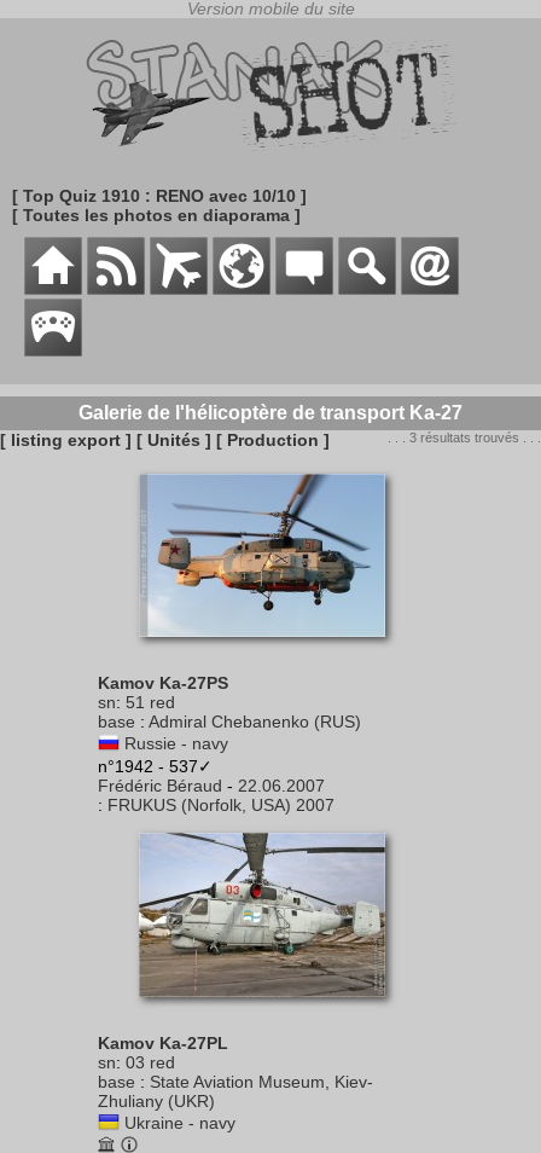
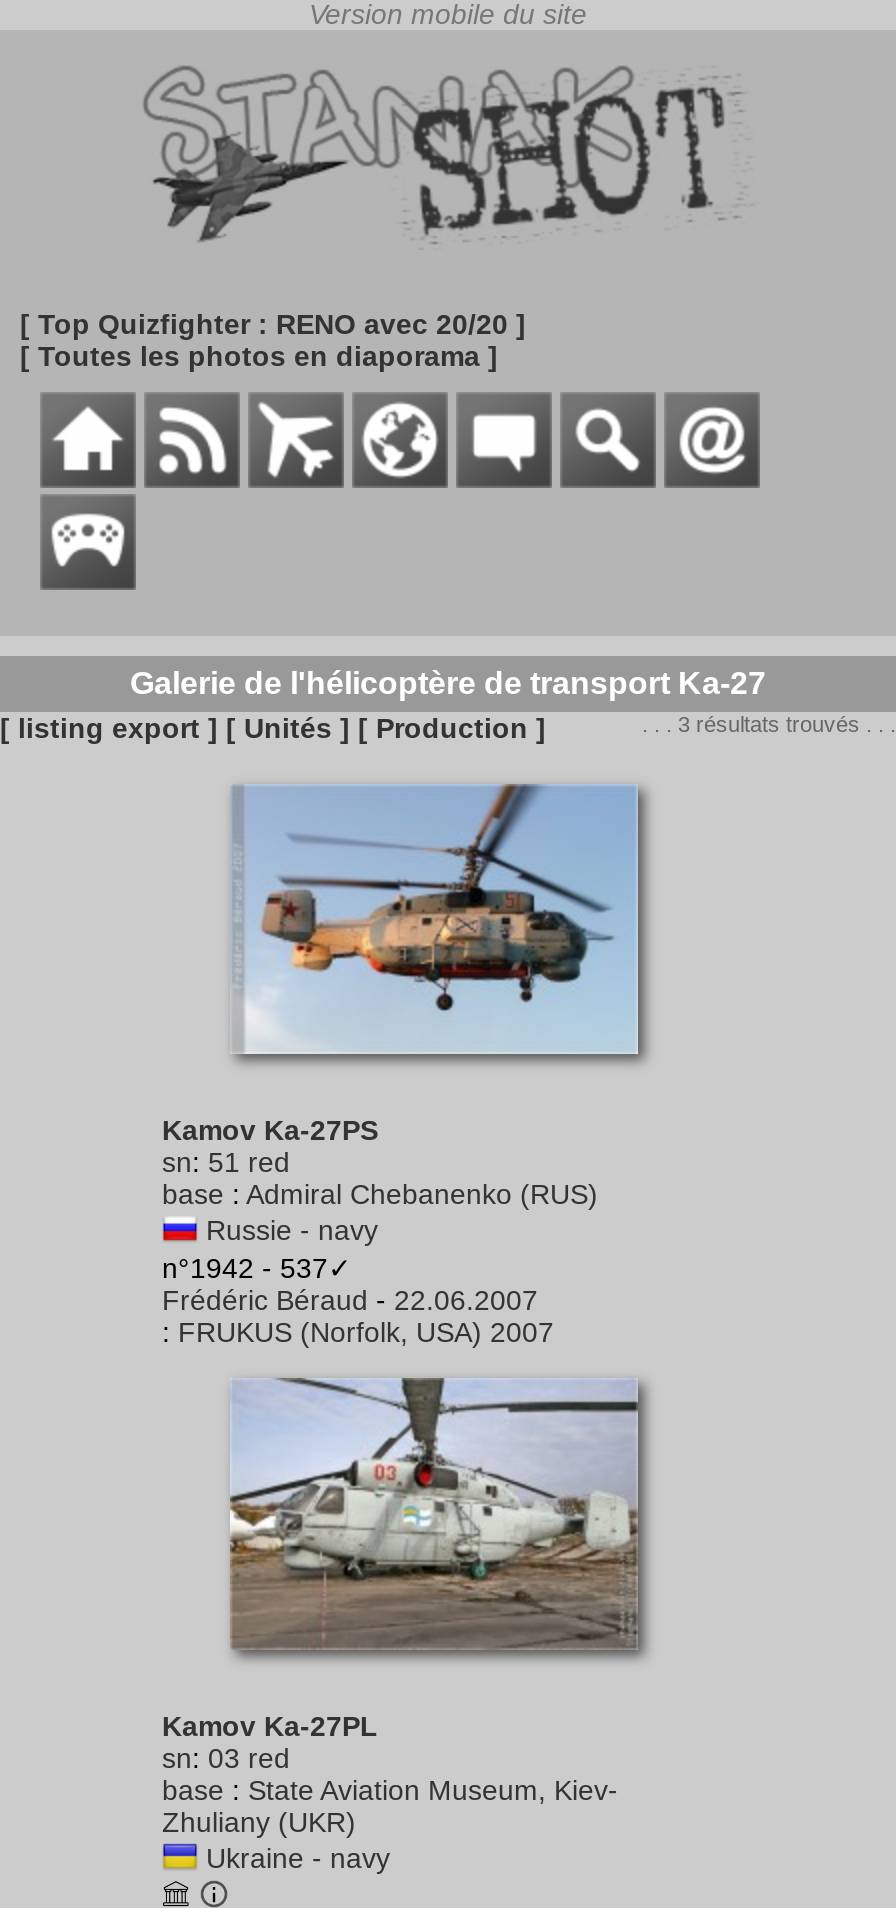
- [ Top Quiz 1910 : RENO avec 10/10 ]
+ [ Top Quizfighter : RENO avec 20/20 ]
